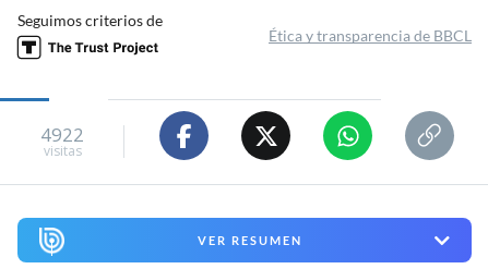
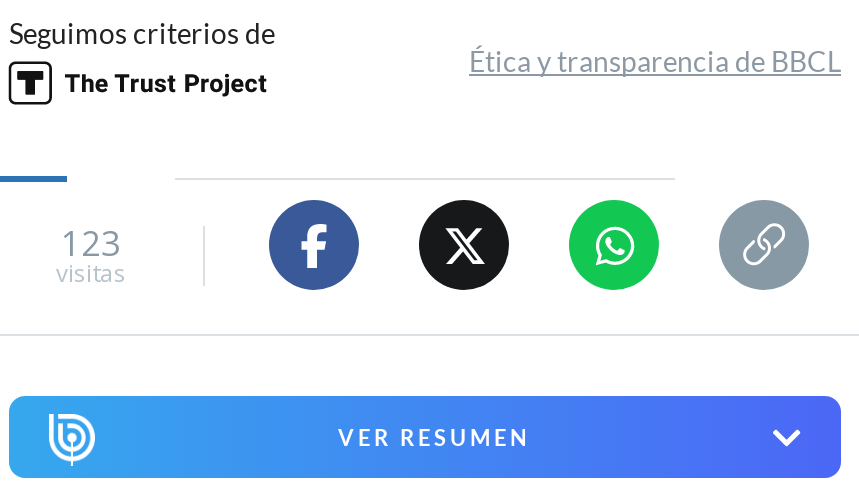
- 4922
+ 123
